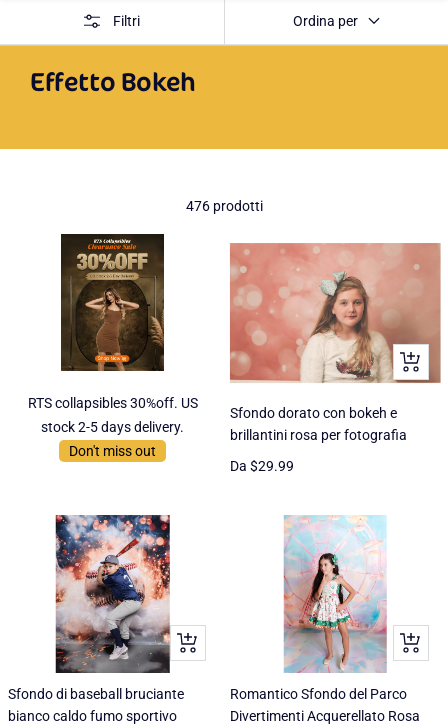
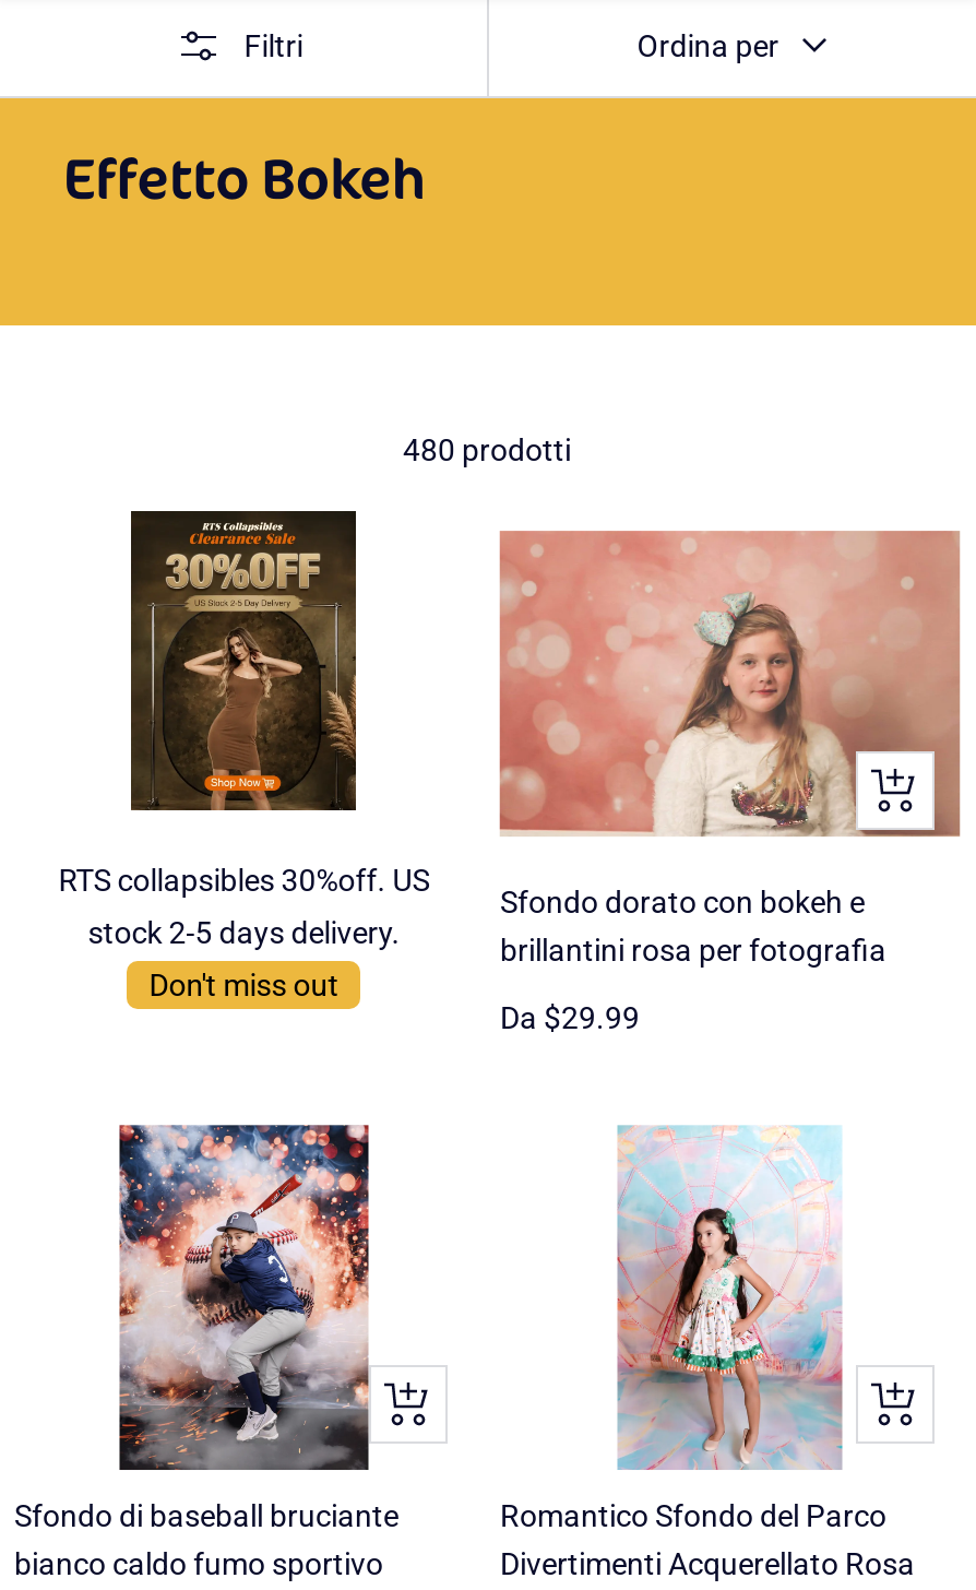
- 476 prodotti
+ 480 prodotti
